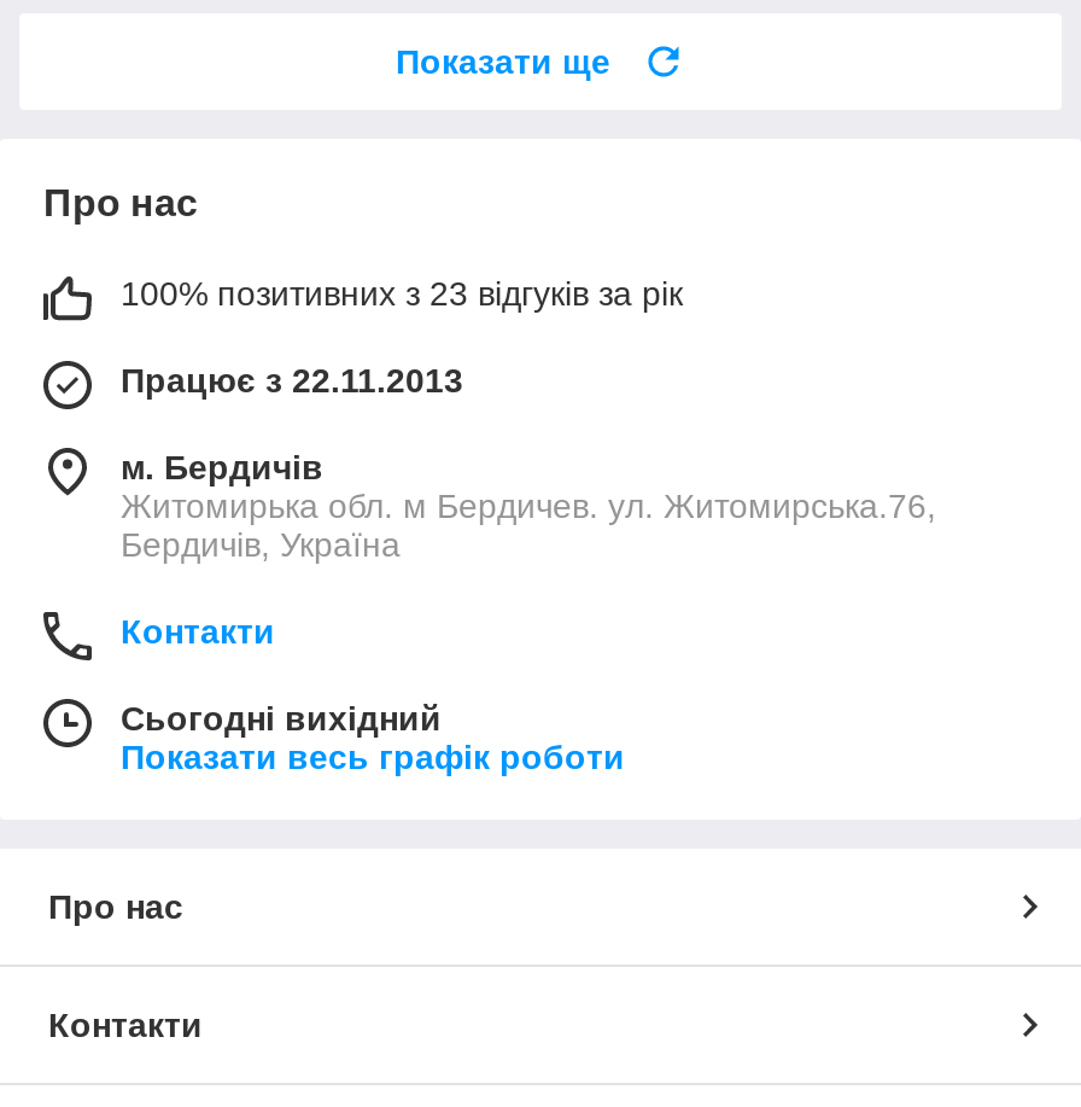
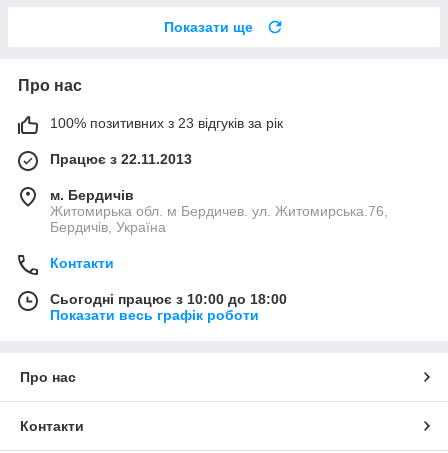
- Сьогодні вихідний
+ Сьогодні працює з 10:00 до 18:00
